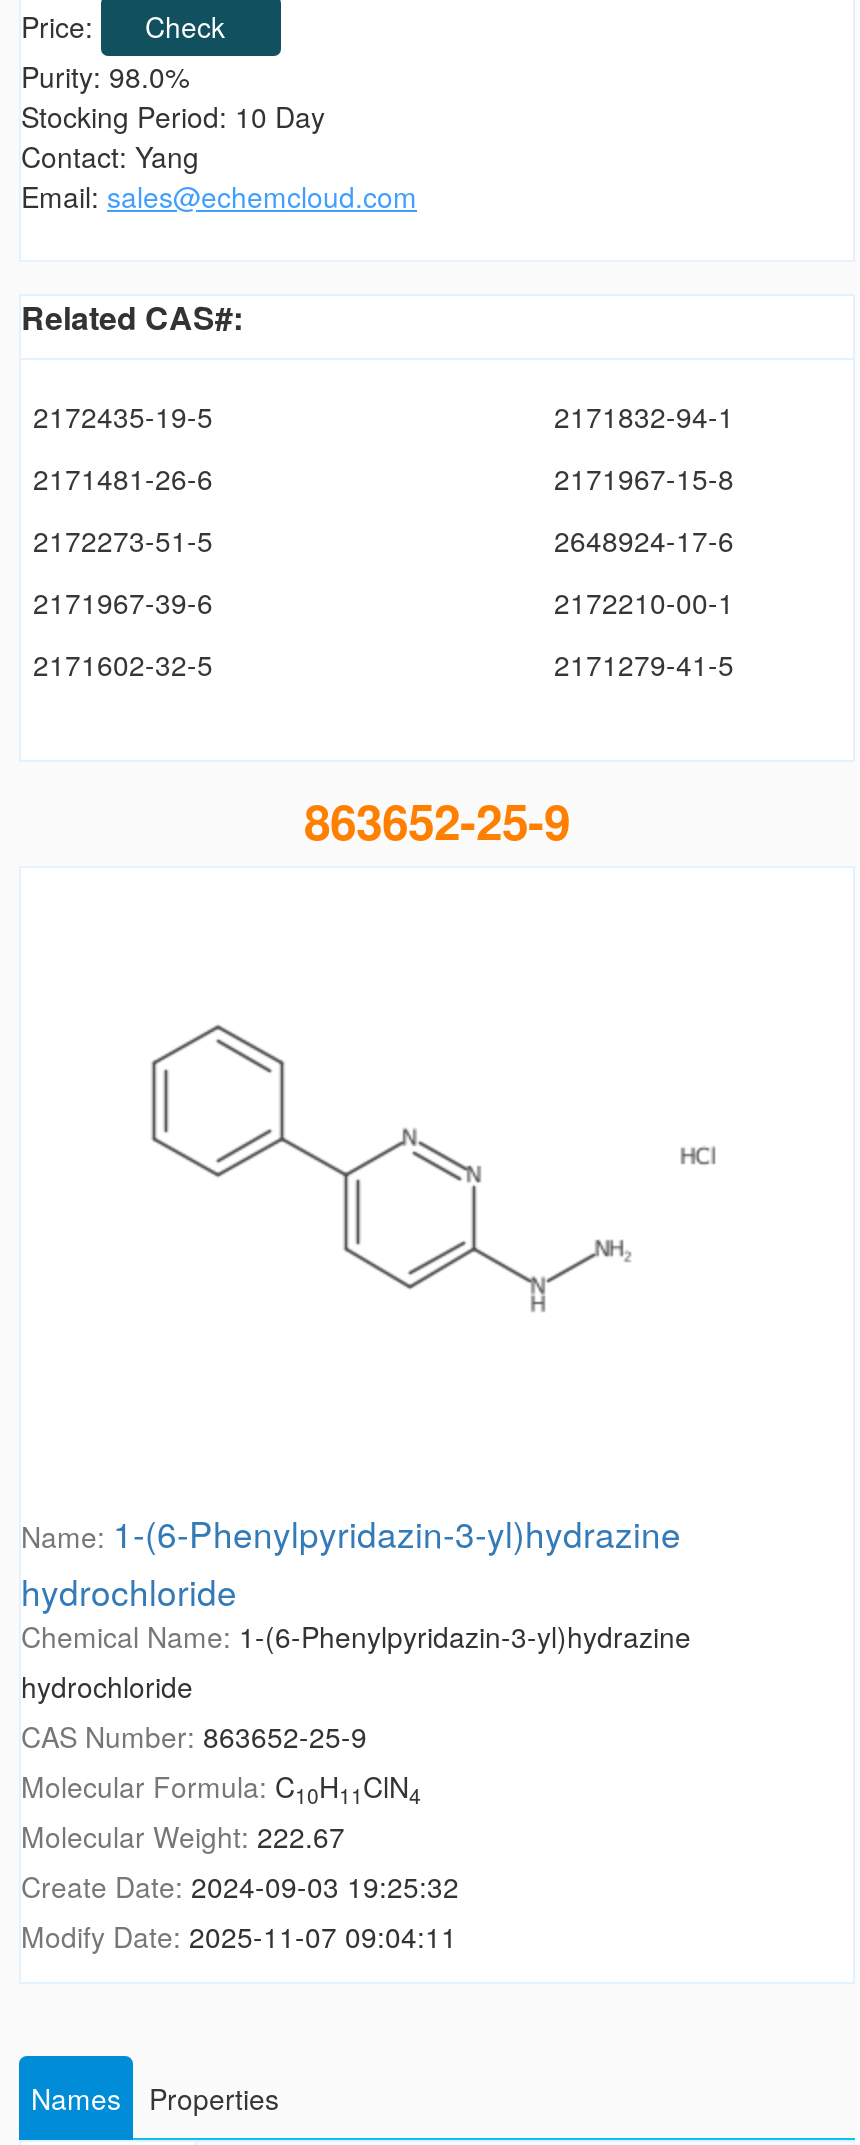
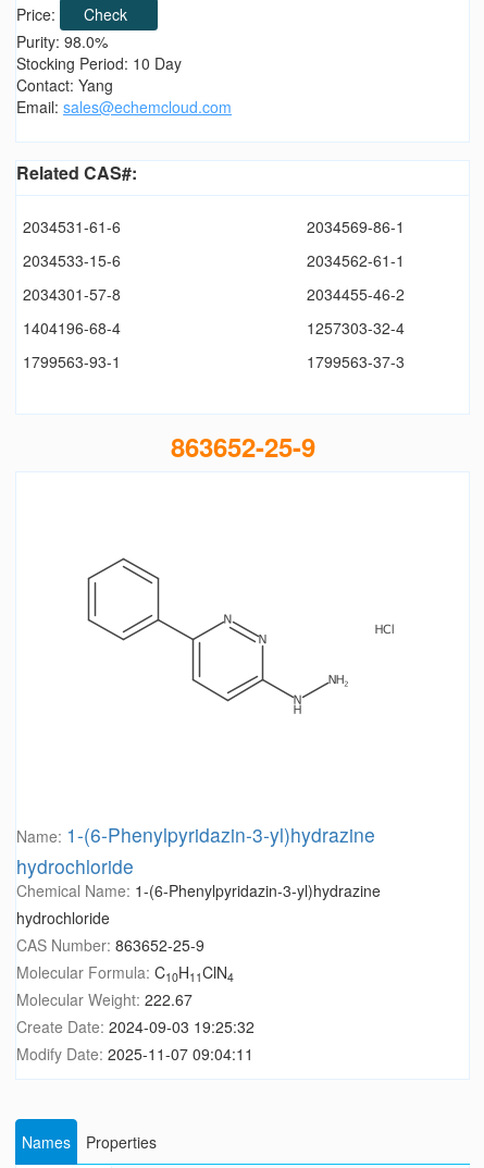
- 2172435-19-5
+ 2034531-61-6

- 2171832-94-1
+ 2034569-86-1

- 2171481-26-6
+ 2034533-15-6

- 2171967-15-8
+ 2034562-61-1

- 2172273-51-5
+ 2034301-57-8

- 2648924-17-6
+ 2034455-46-2

- 2171967-39-6
+ 1404196-68-4

- 2172210-00-1
+ 1257303-32-4

- 2171602-32-5
+ 1799563-93-1

- 2171279-41-5
+ 1799563-37-3
